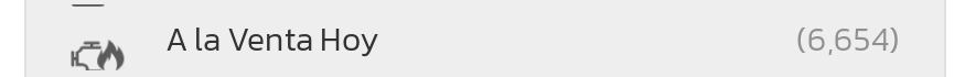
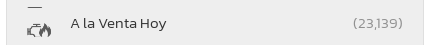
- (6,654)
+ (23,139)
